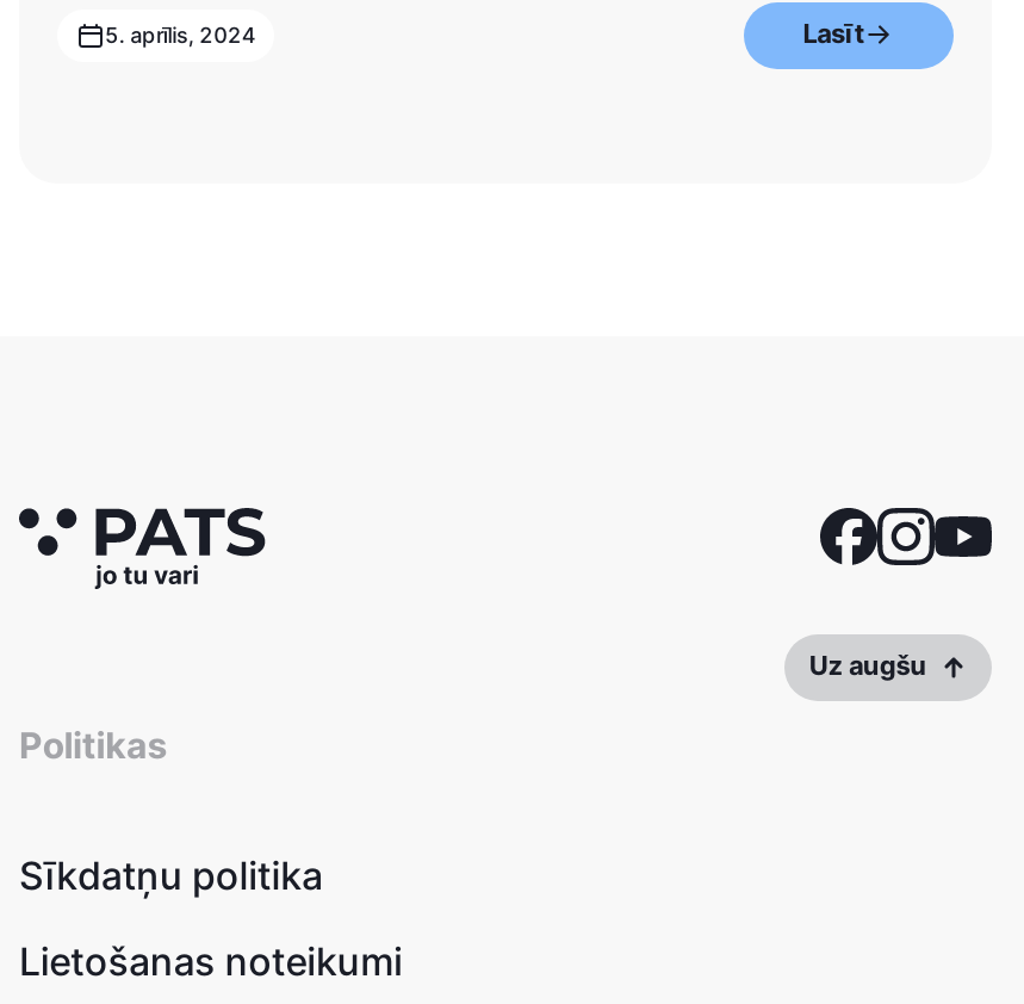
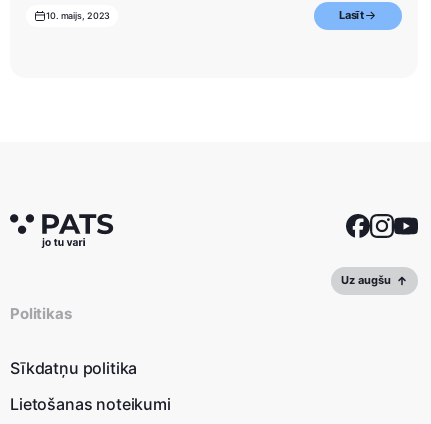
- 5. aprīlis, 2024
+ 10. maijs, 2023
